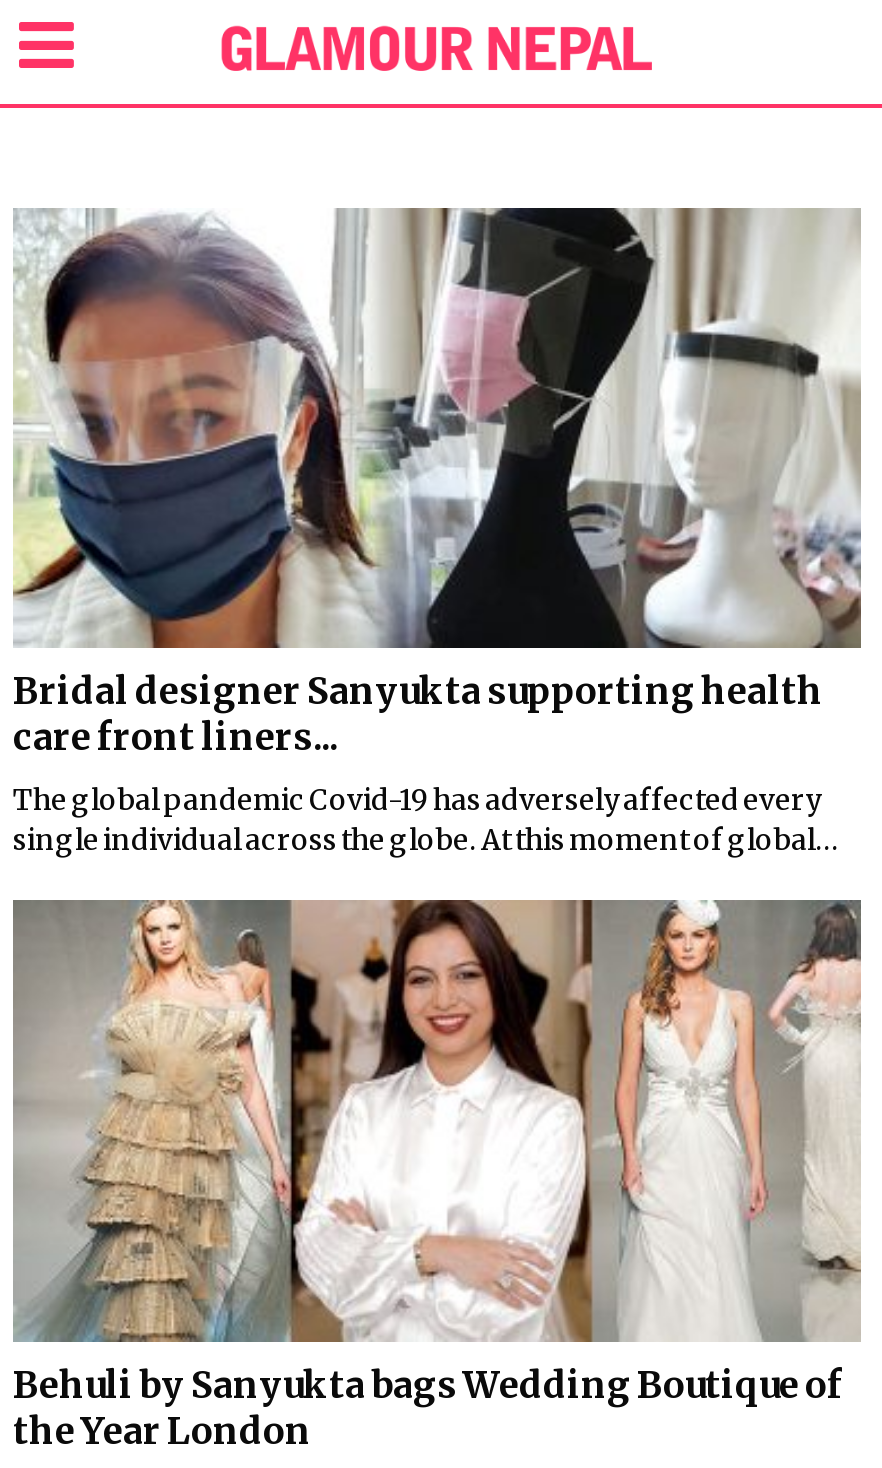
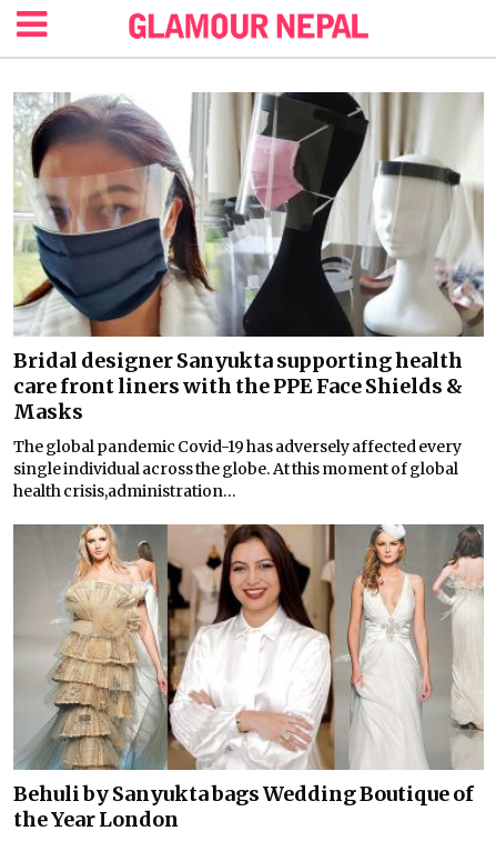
moved up: [image] | Bridal designer Sanyukta supporting health

- care front liners...
+ care front liners with the PPE Face Shields &
+ Masks

- single individual across the globe. At this moment of global...
+ single individual across the globe. At this moment of global
+ health crisis,administration...
